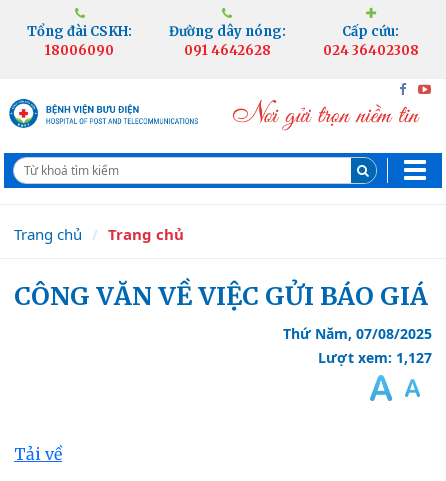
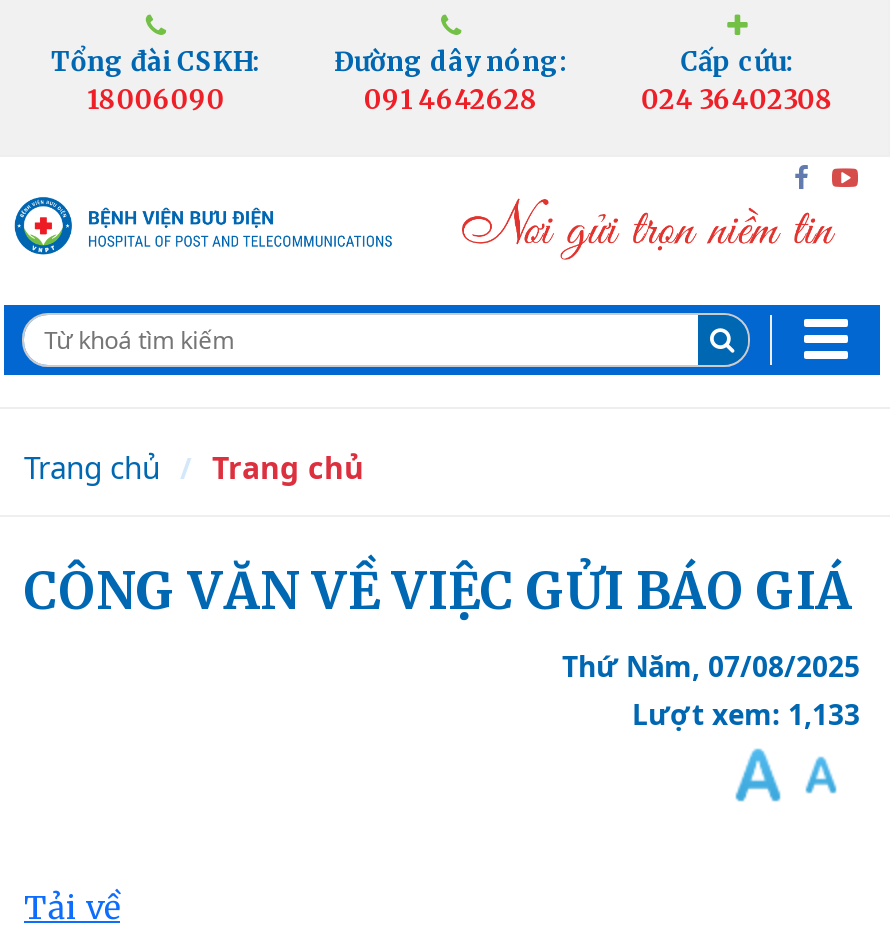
- Lượt xem: 1,127
+ Lượt xem: 1,133
